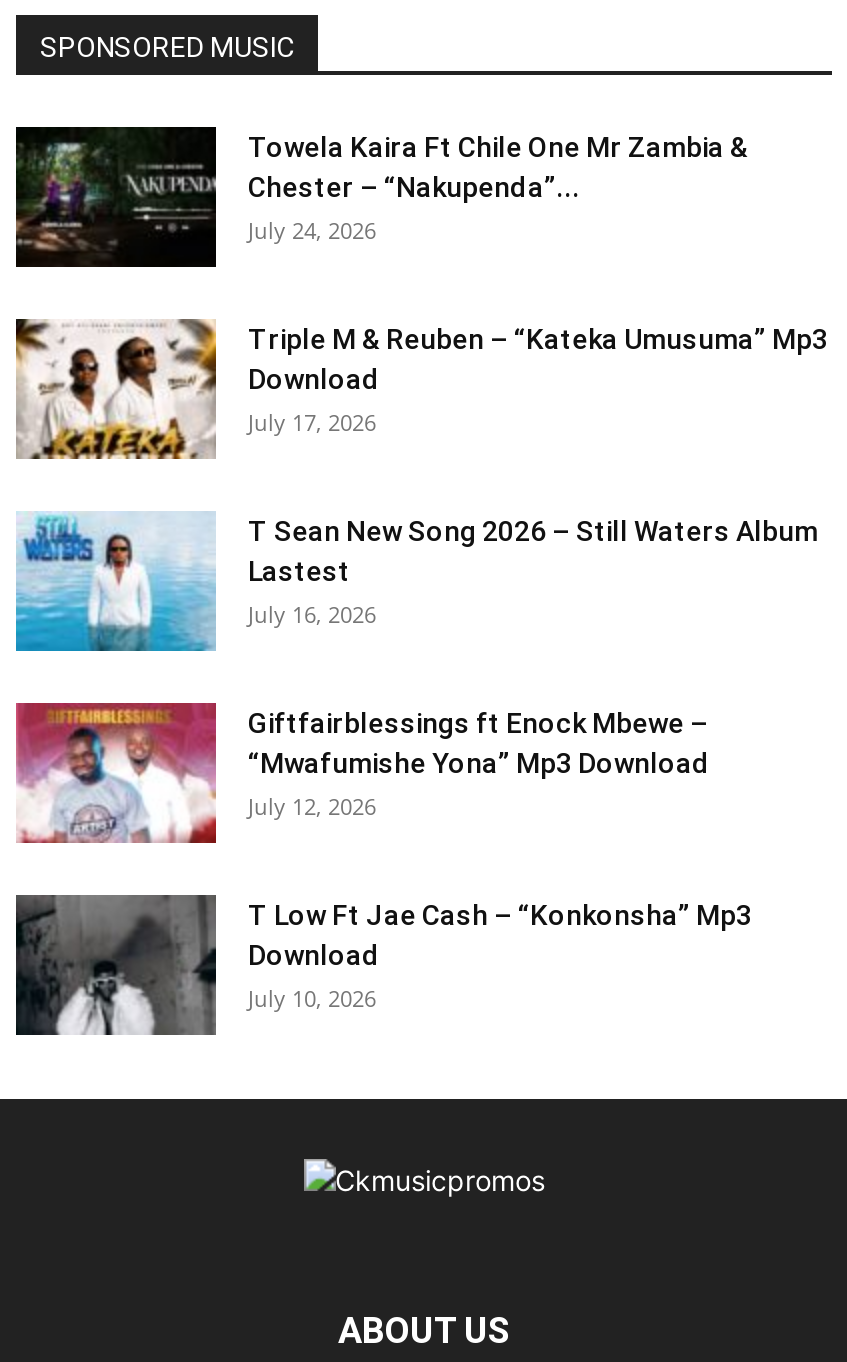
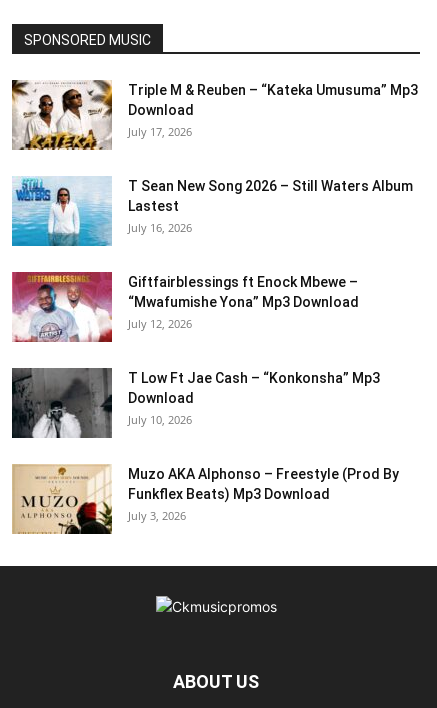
- [image]
- Towela Kaira Ft Chile One Mr Zambia &
- Chester – “Nakupenda”...
- July 24, 2026

moved up: [image] | Triple M & Reuben – “Kateka Umusuma” Mp3 | Download | ... | Download | July 10, 2026

+ [image]
+ Muzo AKA Alphonso – Freestyle (Prod By
+ Funkflex Beats) Mp3 Download
+ July 3, 2026
